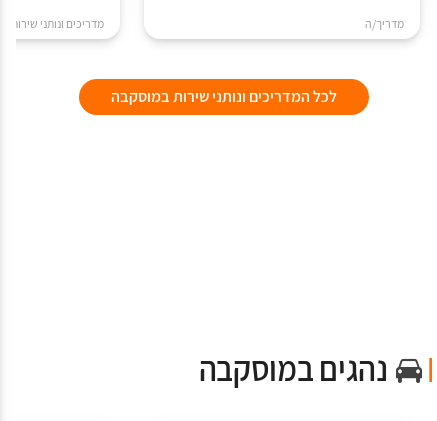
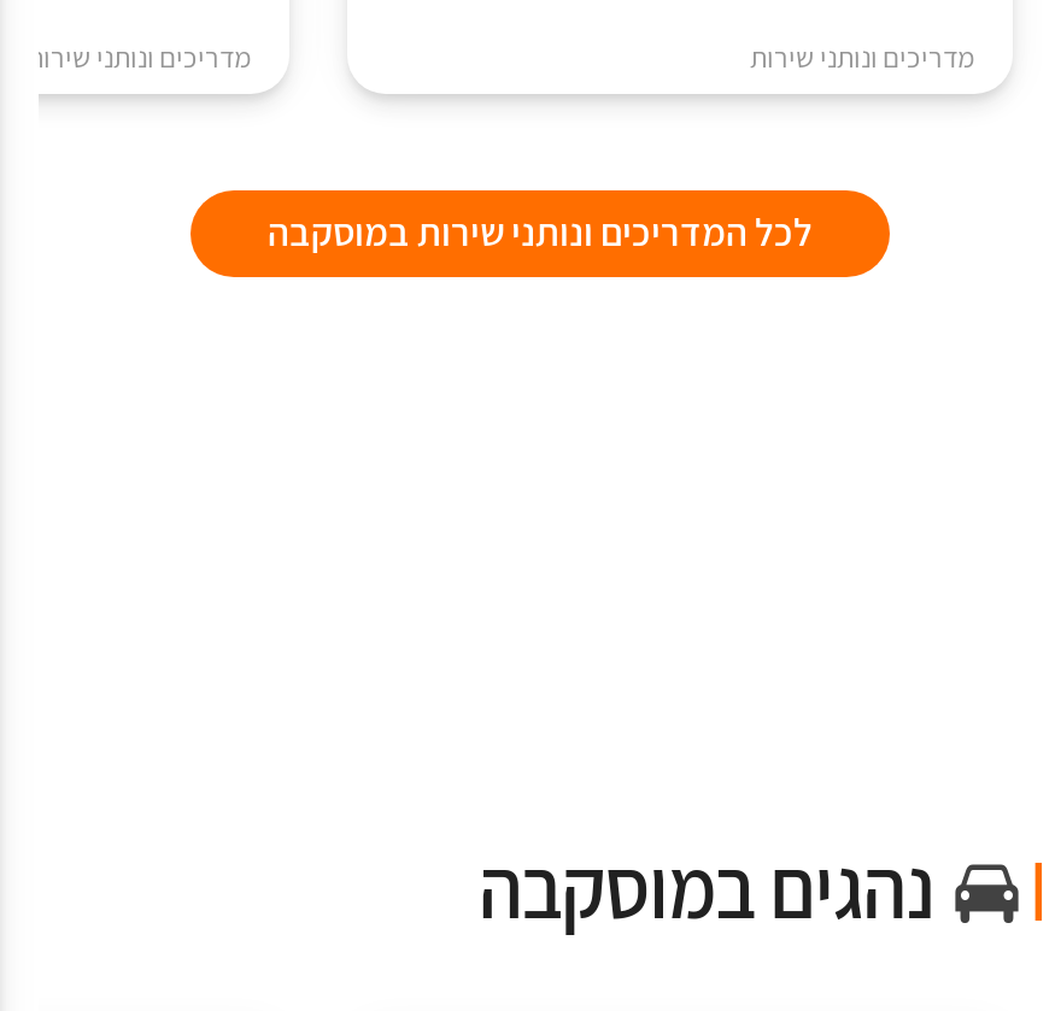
- מדריך/ה
+ מדריכים ונותני שירות
